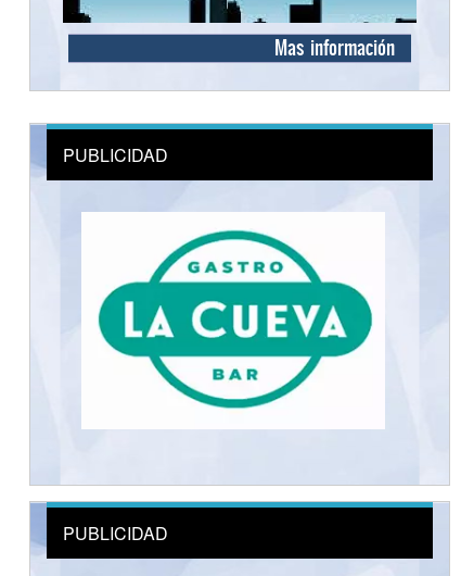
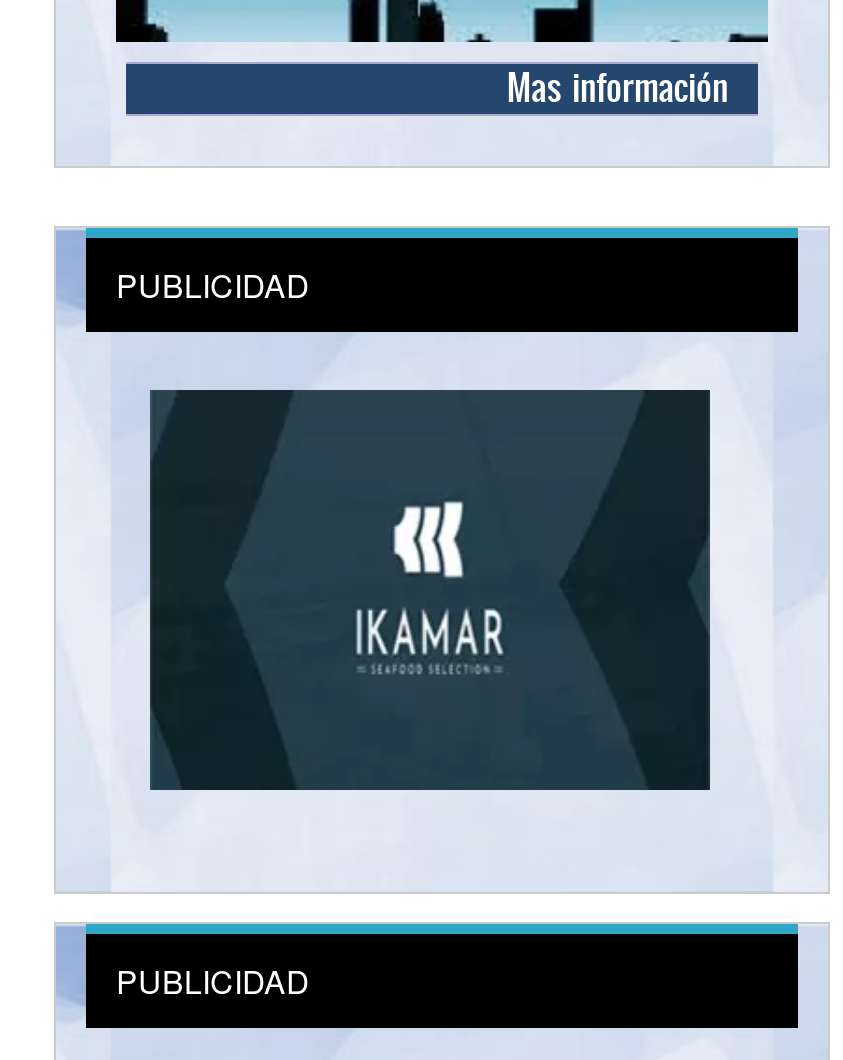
- [image]
+ [image]
